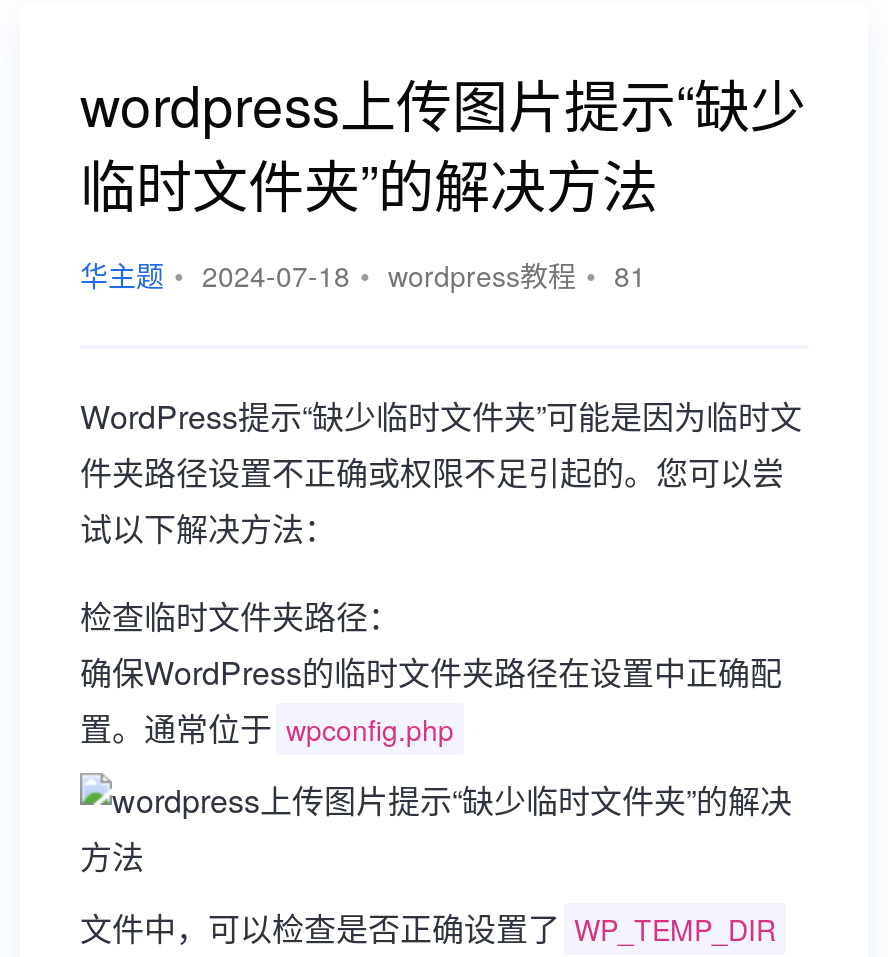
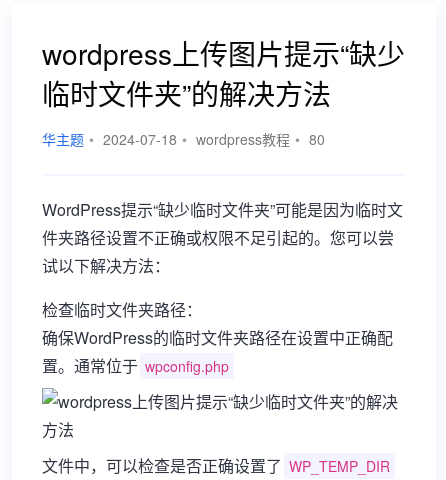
- 华主题 • 2024-07-18 • wordpress教程 • 81
+ 华主题 • 2024-07-18 • wordpress教程 • 80
